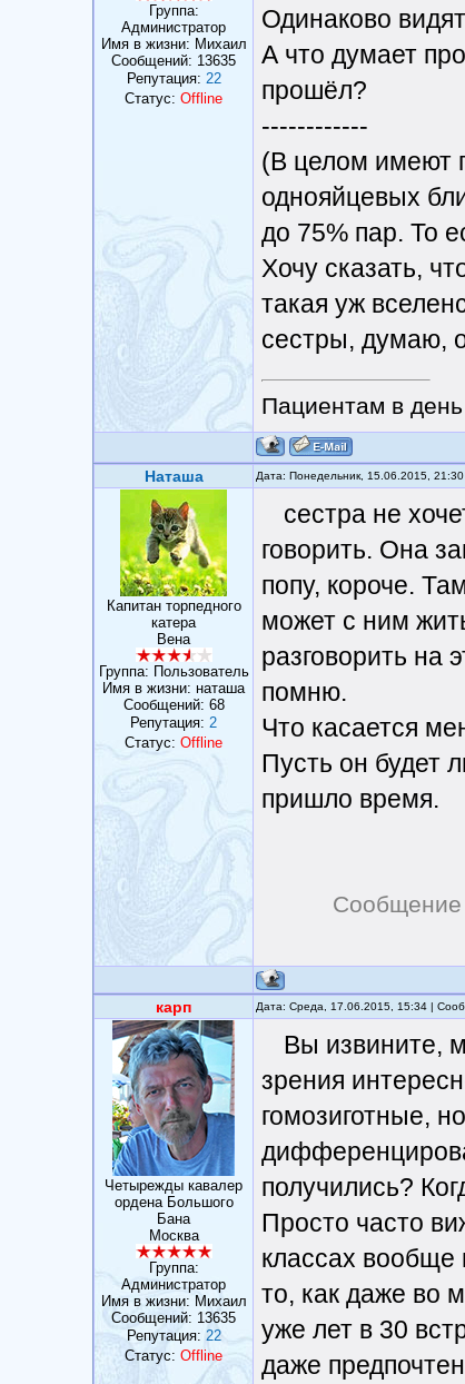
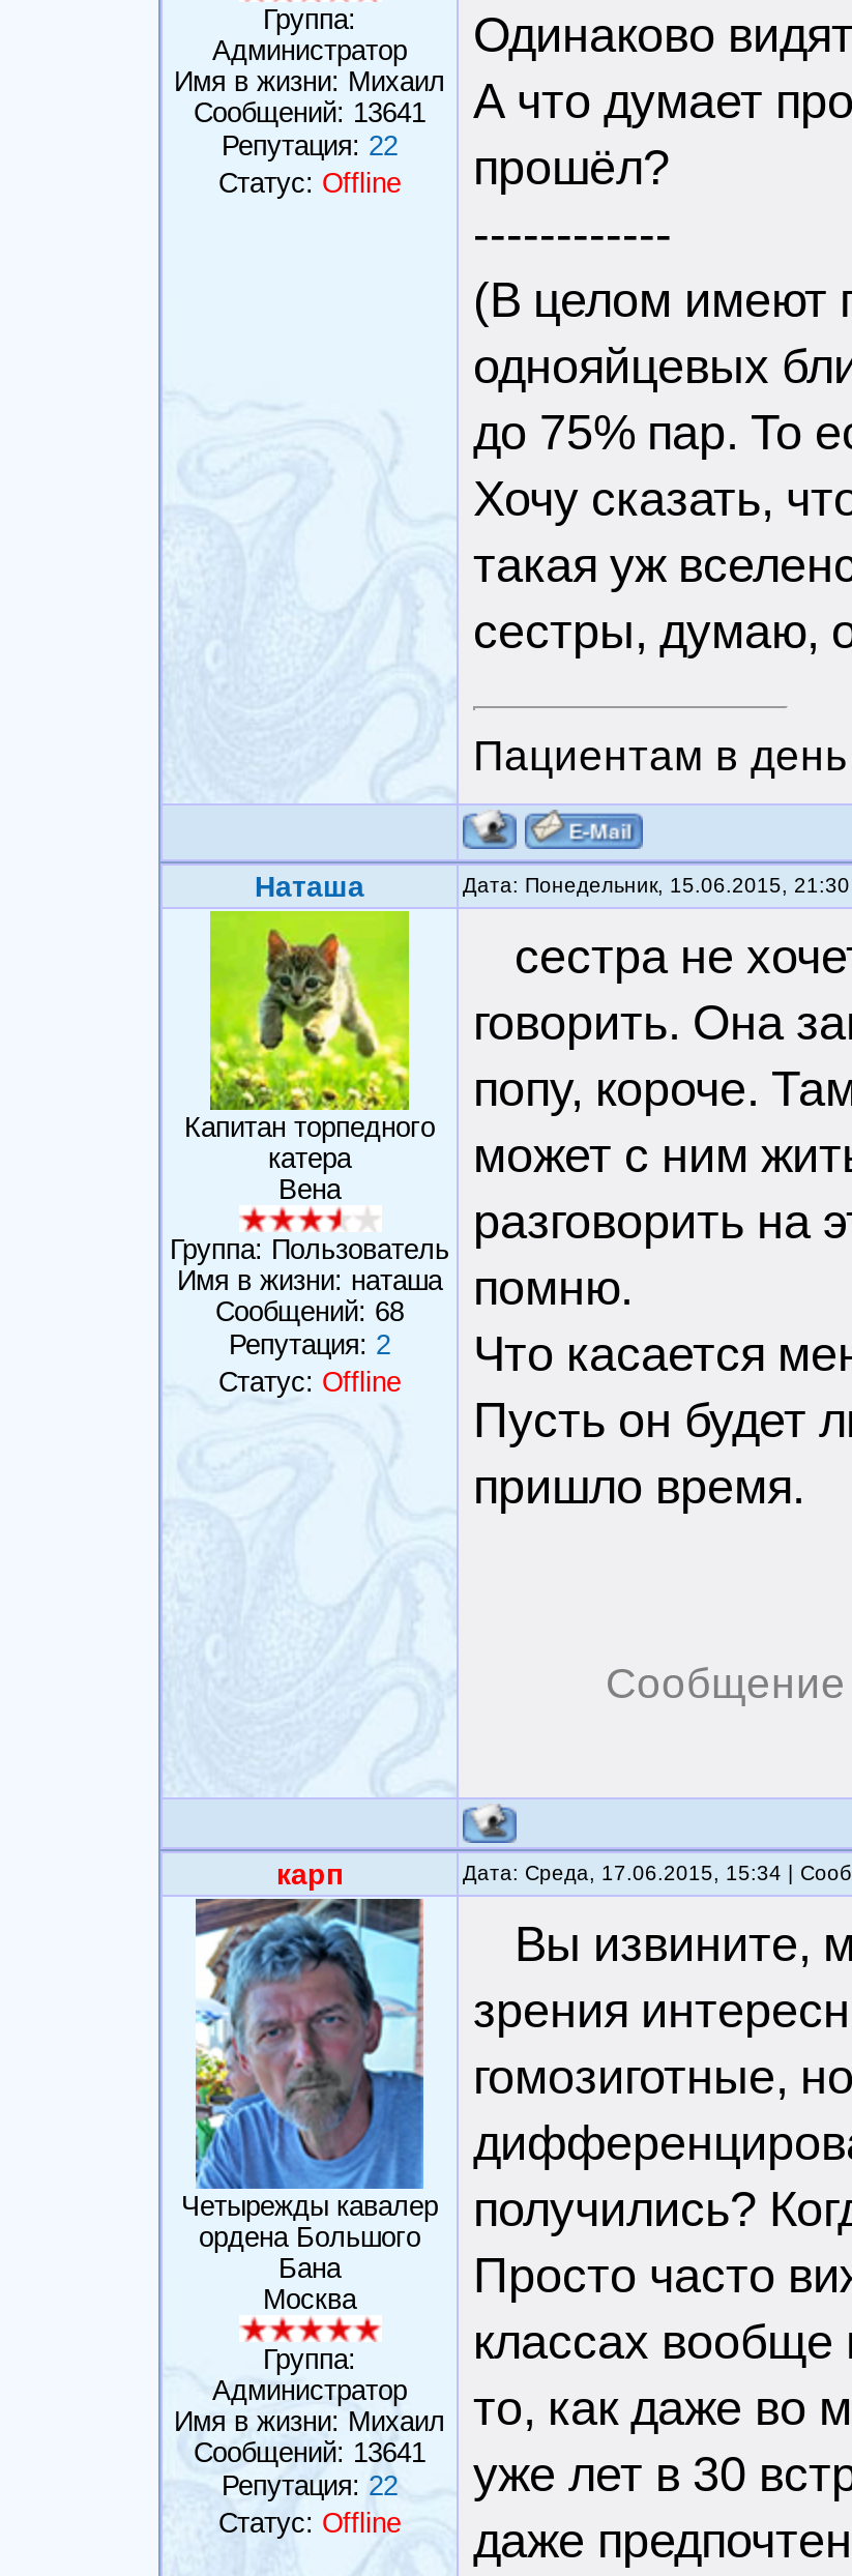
- Сообщений: 13635
+ Сообщений: 13641

- Сообщений: 13635
+ Сообщений: 13641
